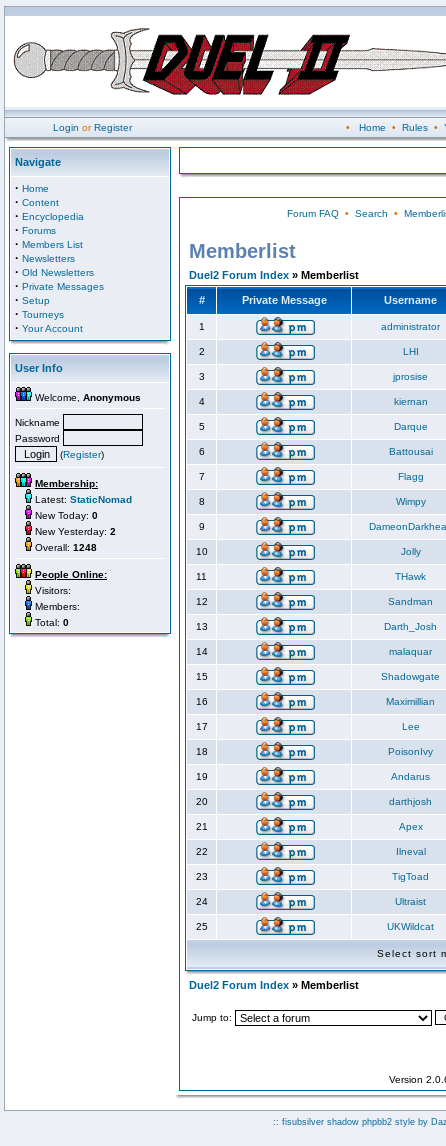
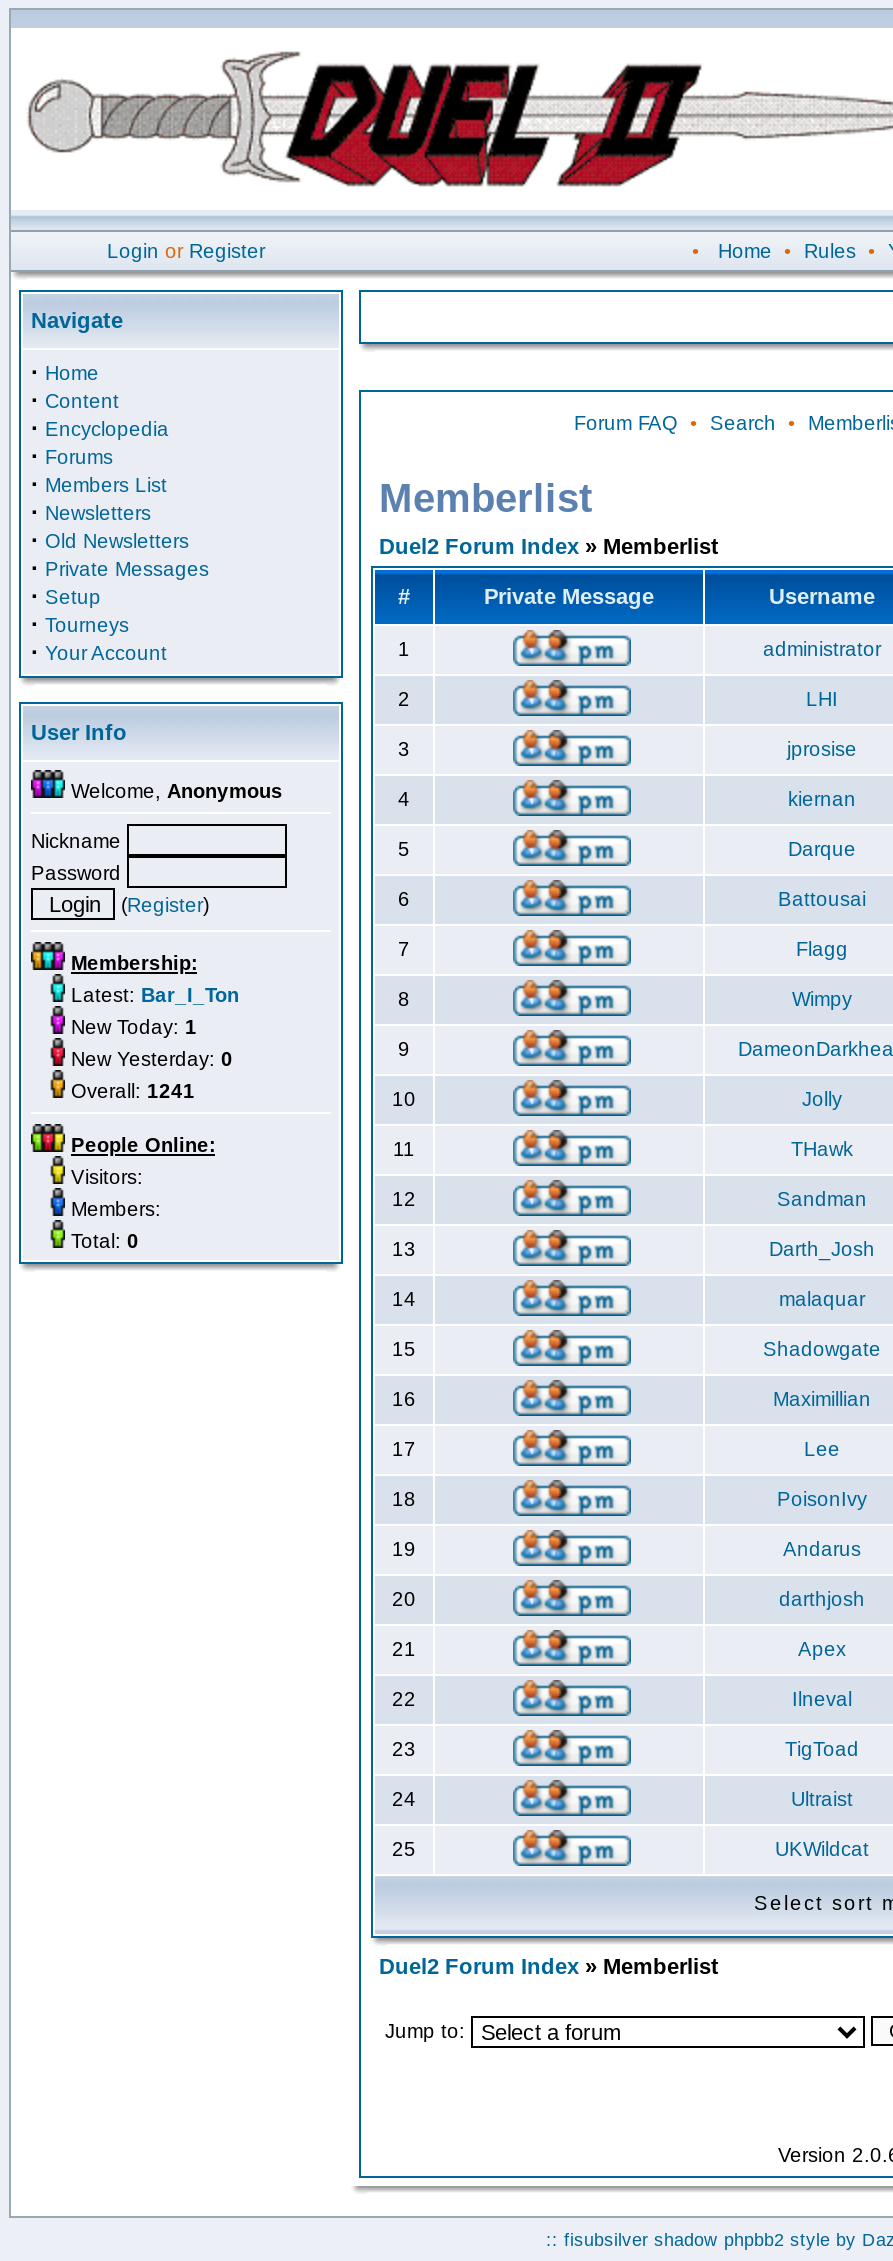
- Latest: StaticNomad
+ Latest: Bar_I_Ton

- New Today: 0
+ New Today: 1

- New Yesterday: 2
+ New Yesterday: 0

- Overall: 1248
+ Overall: 1241
